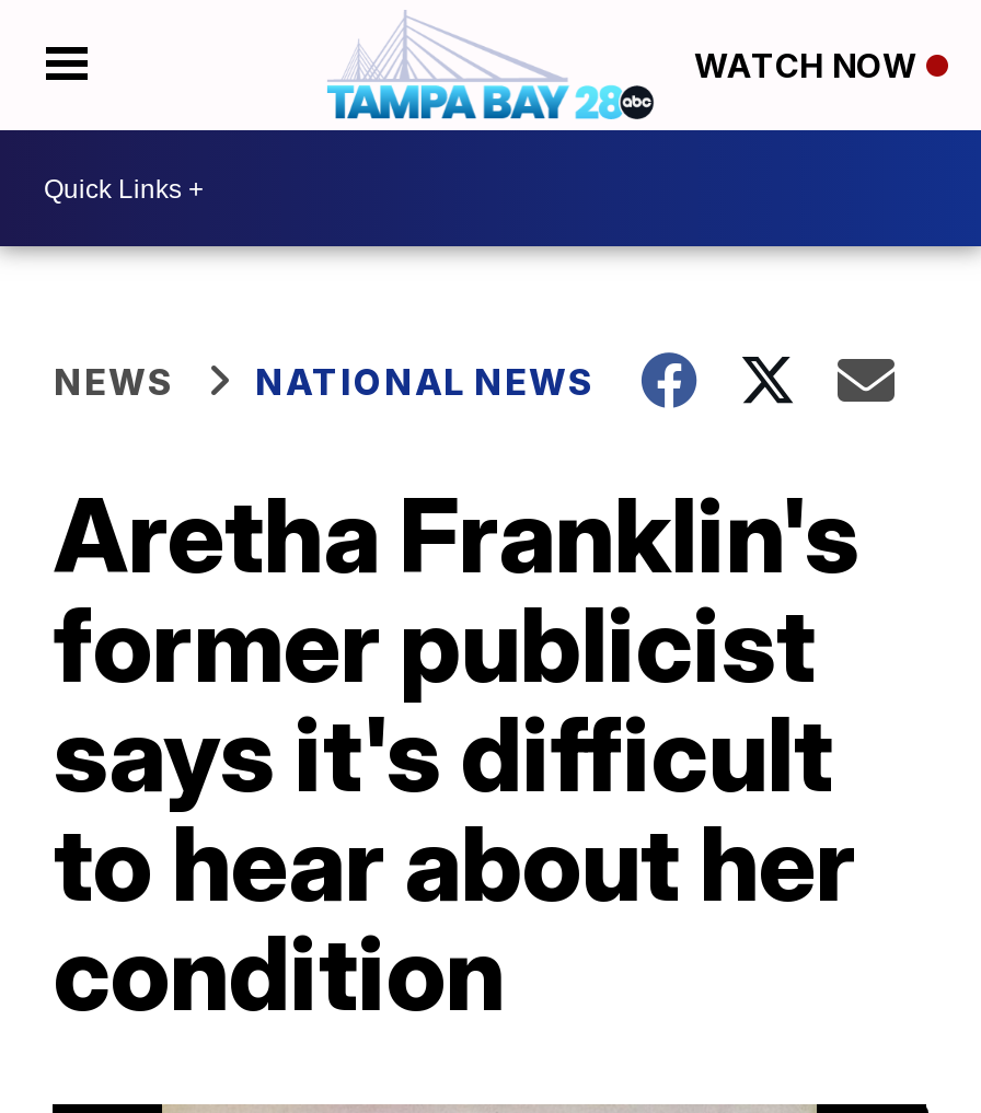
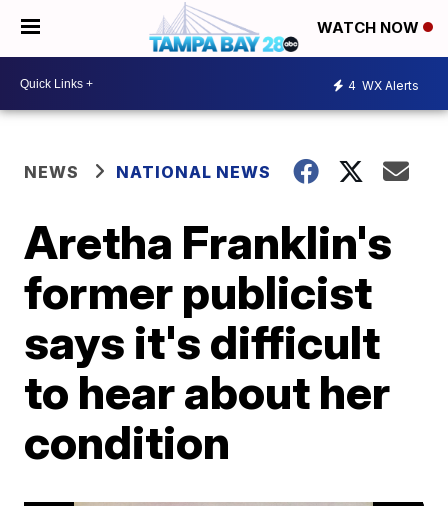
+ 4 WX Alerts
